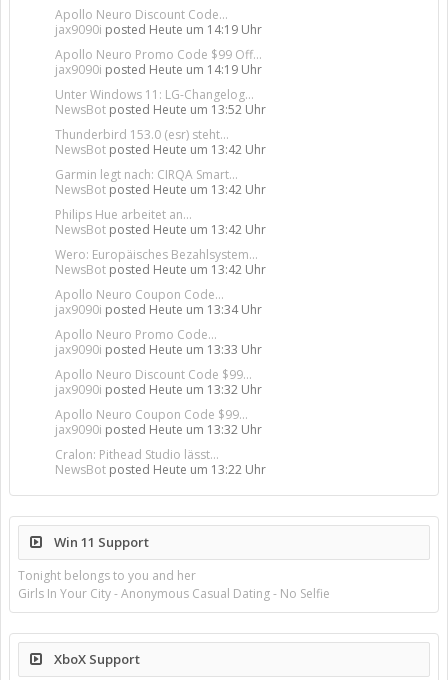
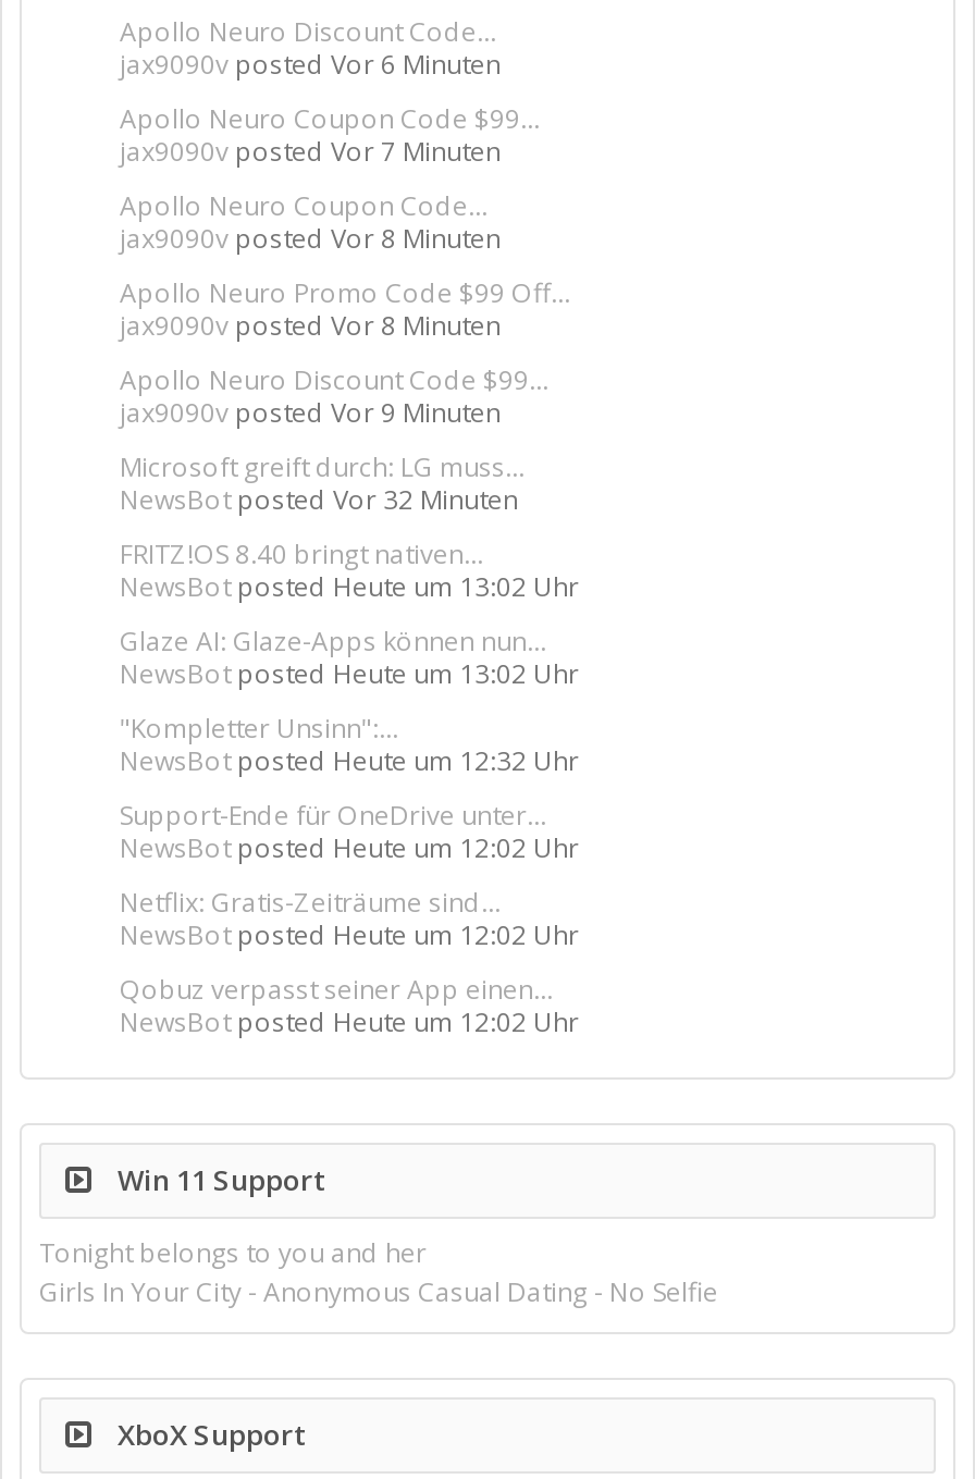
- jax9090i posted Heute um 14:19 Uhr
+ jax9090v posted Vor 6 Minuten
+ jax9090v posted Vor 7 Minuten
+ jax9090v posted Vor 8 Minuten

moved down: Apollo Neuro Promo Code $99 Off...

- jax9090i posted Heute um 14:19 Uhr
- Unter Windows 11: LG-Changelog...
- NewsBot posted Heute um 13:52 Uhr
- Thunderbird 153.0 (esr) steht...
- NewsBot posted Heute um 13:42 Uhr
- Garmin legt nach: CIRQA Smart...
- NewsBot posted Heute um 13:42 Uhr
- Philips Hue arbeitet an...
- NewsBot posted Heute um 13:42 Uhr
- Wero: Europäisches Bezahlsystem...
- NewsBot posted Heute um 13:42 Uhr
- jax9090i posted Heute um 13:34 Uhr
- Apollo Neuro Promo Code...
- jax9090i posted Heute um 13:33 Uhr
+ jax9090v posted Vor 8 Minuten

moved up: Apollo Neuro Coupon Code...

moved up: Apollo Neuro Discount Code $99...

- jax9090i posted Heute um 13:32 Uhr
- jax9090i posted Heute um 13:32 Uhr
- Cralon: Pithead Studio lässt...
- NewsBot posted Heute um 13:22 Uhr
+ jax9090v posted Vor 9 Minuten
+ Microsoft greift durch: LG muss...
+ NewsBot posted Vor 32 Minuten
+ FRITZ!OS 8.40 bringt nativen...
+ NewsBot posted Heute um 13:02 Uhr
+ Glaze AI: Glaze-Apps können nun...
+ NewsBot posted Heute um 13:02 Uhr
+ "Kompletter Unsinn":...
+ NewsBot posted Heute um 12:32 Uhr
+ Support-Ende für OneDrive unter...
+ NewsBot posted Heute um 12:02 Uhr
+ Netflix: Gratis-Zeiträume sind...
+ NewsBot posted Heute um 12:02 Uhr
+ Qobuz verpasst seiner App einen...
+ NewsBot posted Heute um 12:02 Uhr

moved up: Apollo Neuro Coupon Code $99...
